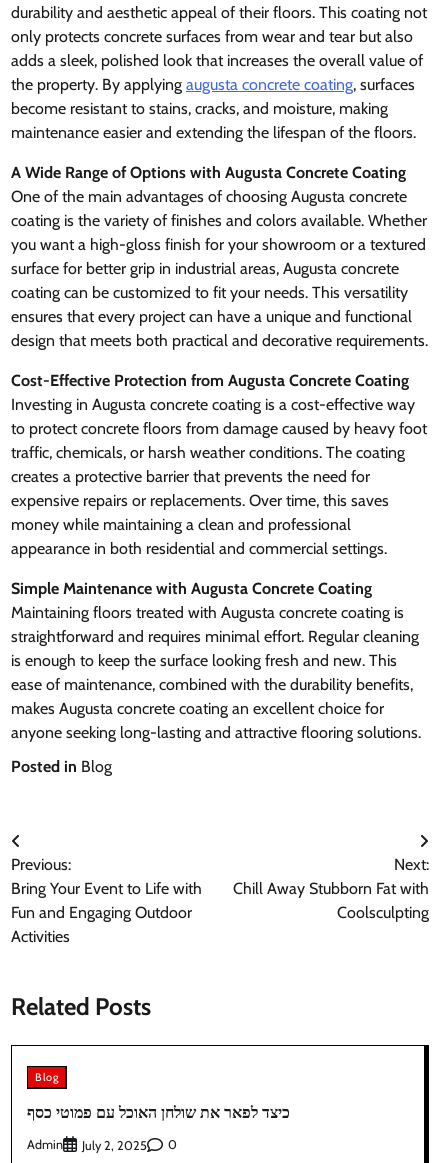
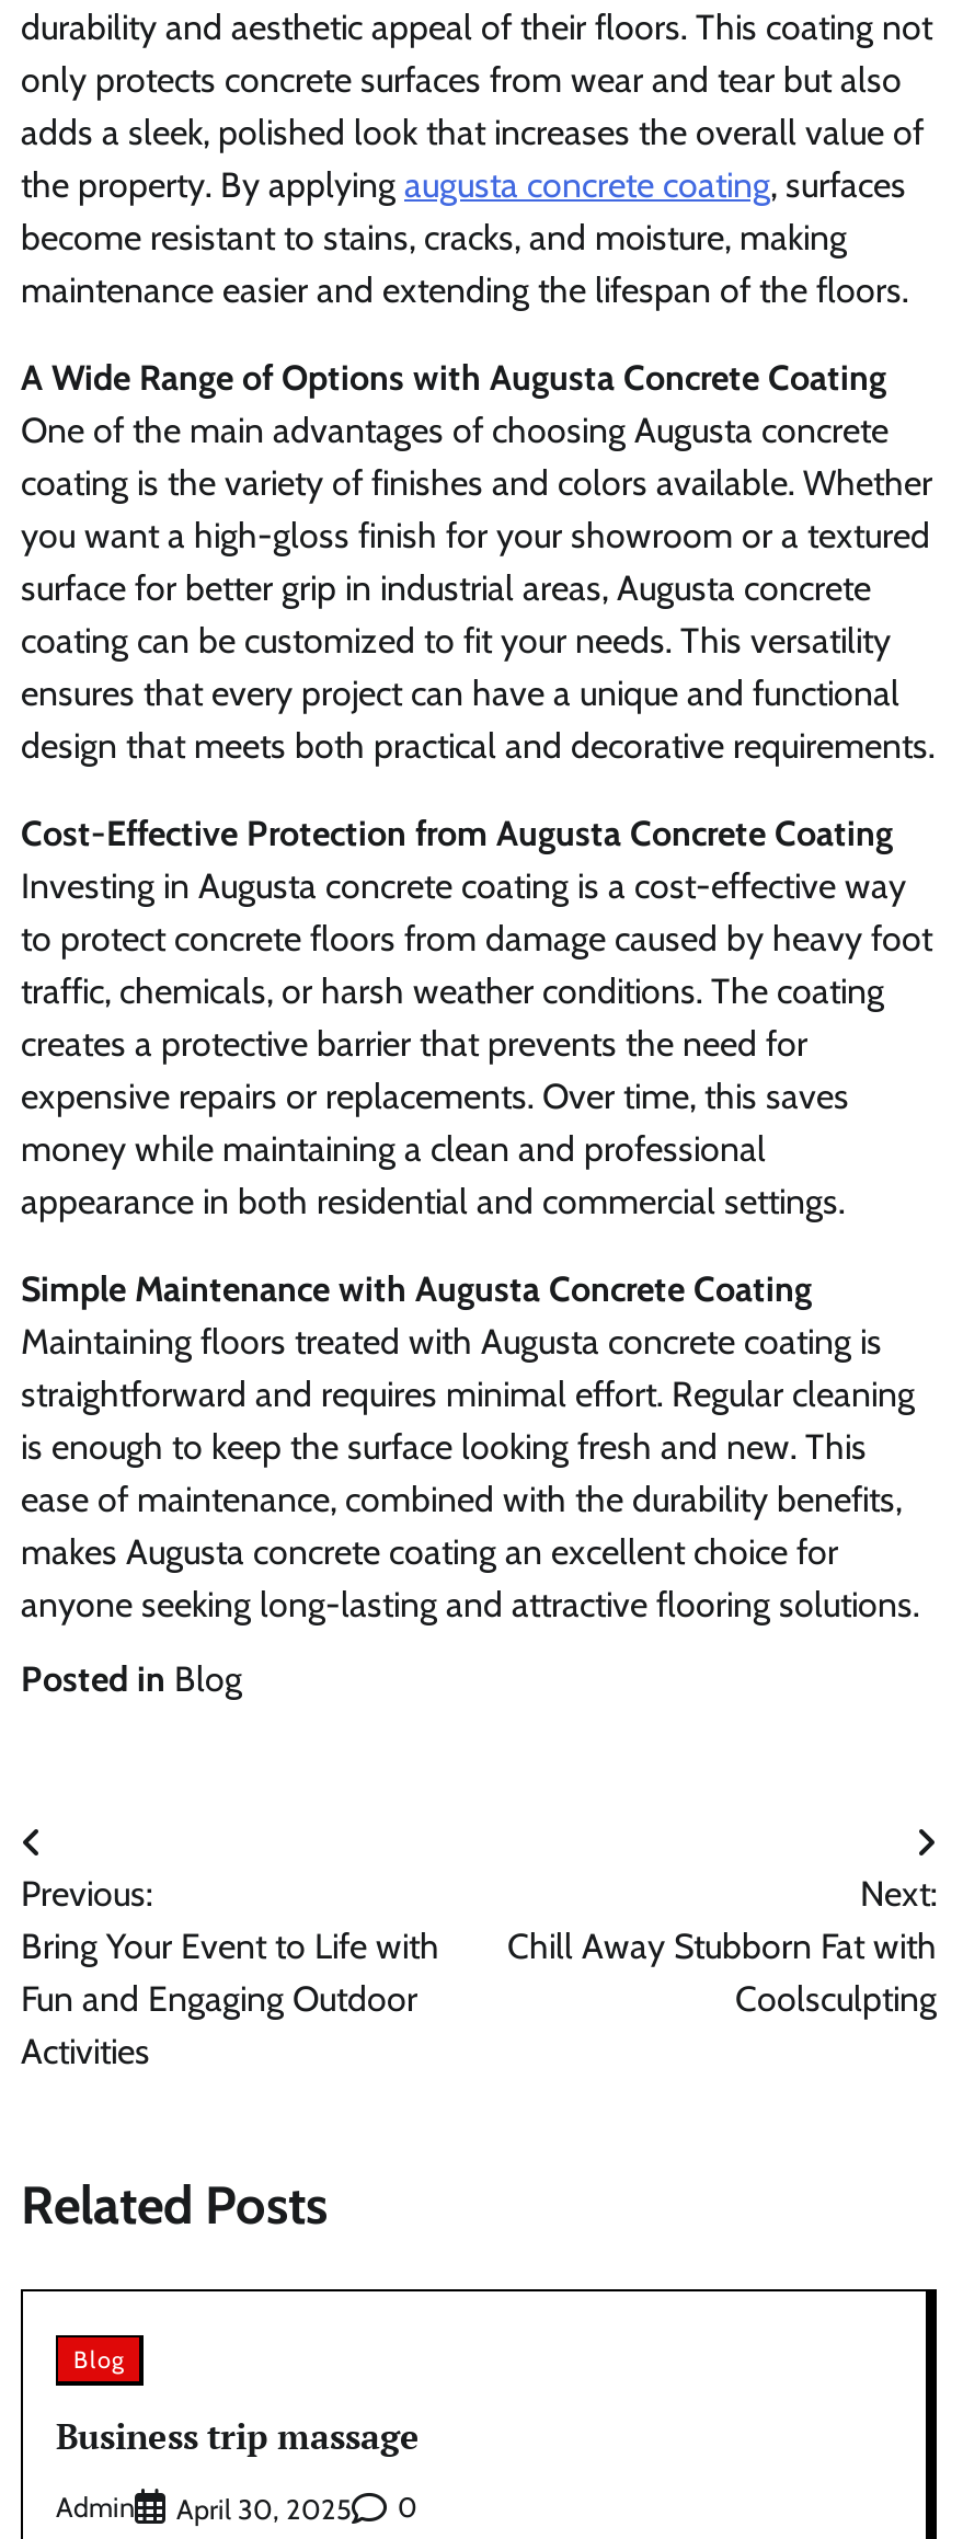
- כיצד לפאר את שולחן האוכל עם פמוטי כסף
+ Business trip massage

- July 2, 2025
+ April 30, 2025
